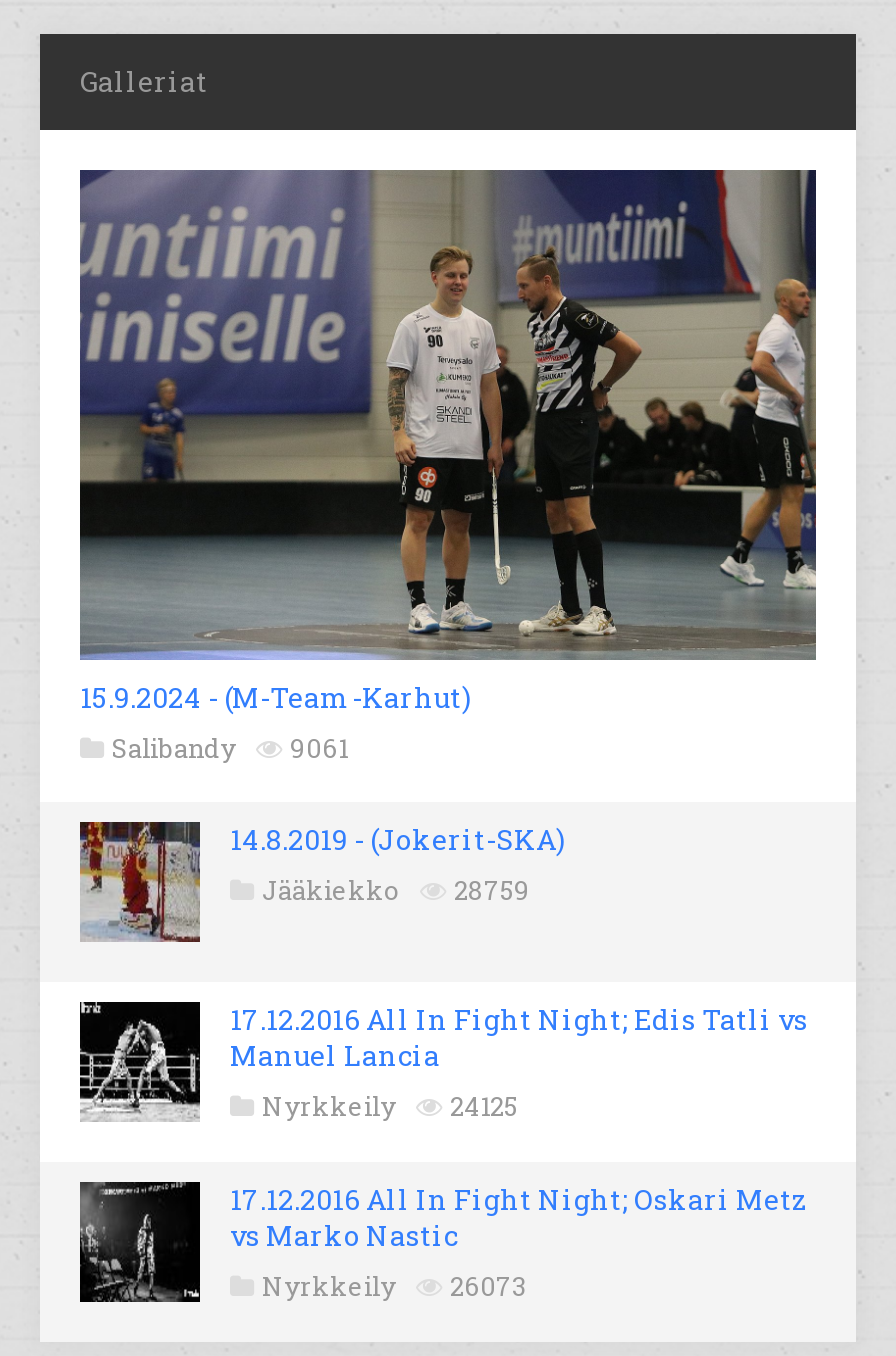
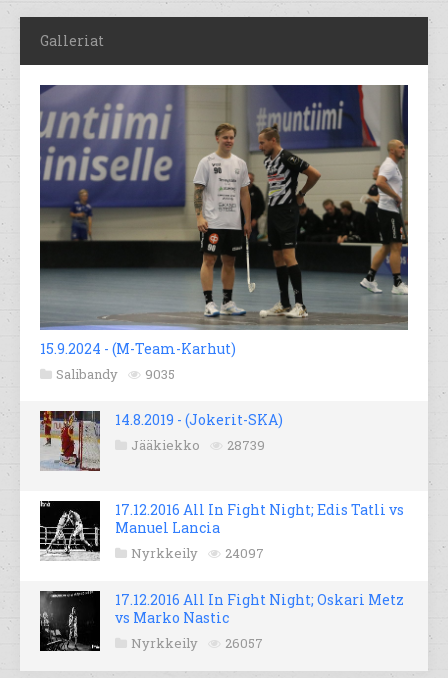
- Salibandy 9061
+ Salibandy 9035

- Jääkiekko 28759
+ Jääkiekko 28739

- Nyrkkeily 24125
+ Nyrkkeily 24097

- Nyrkkeily 26073
+ Nyrkkeily 26057
